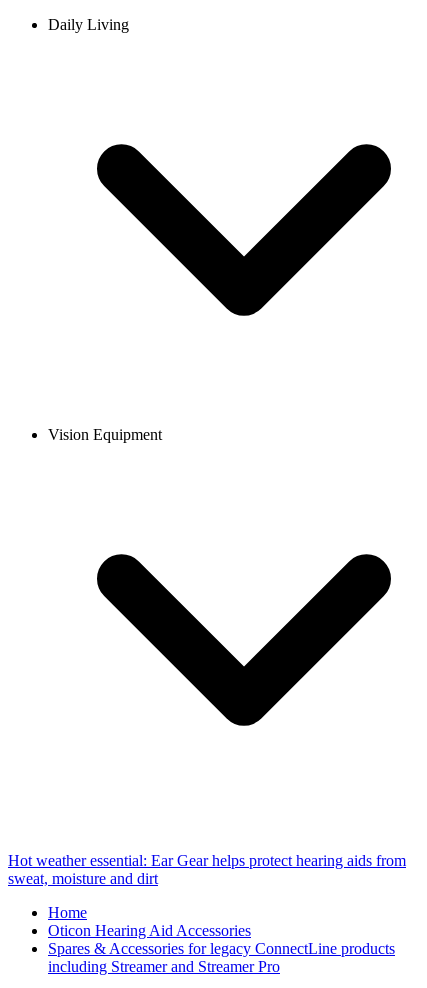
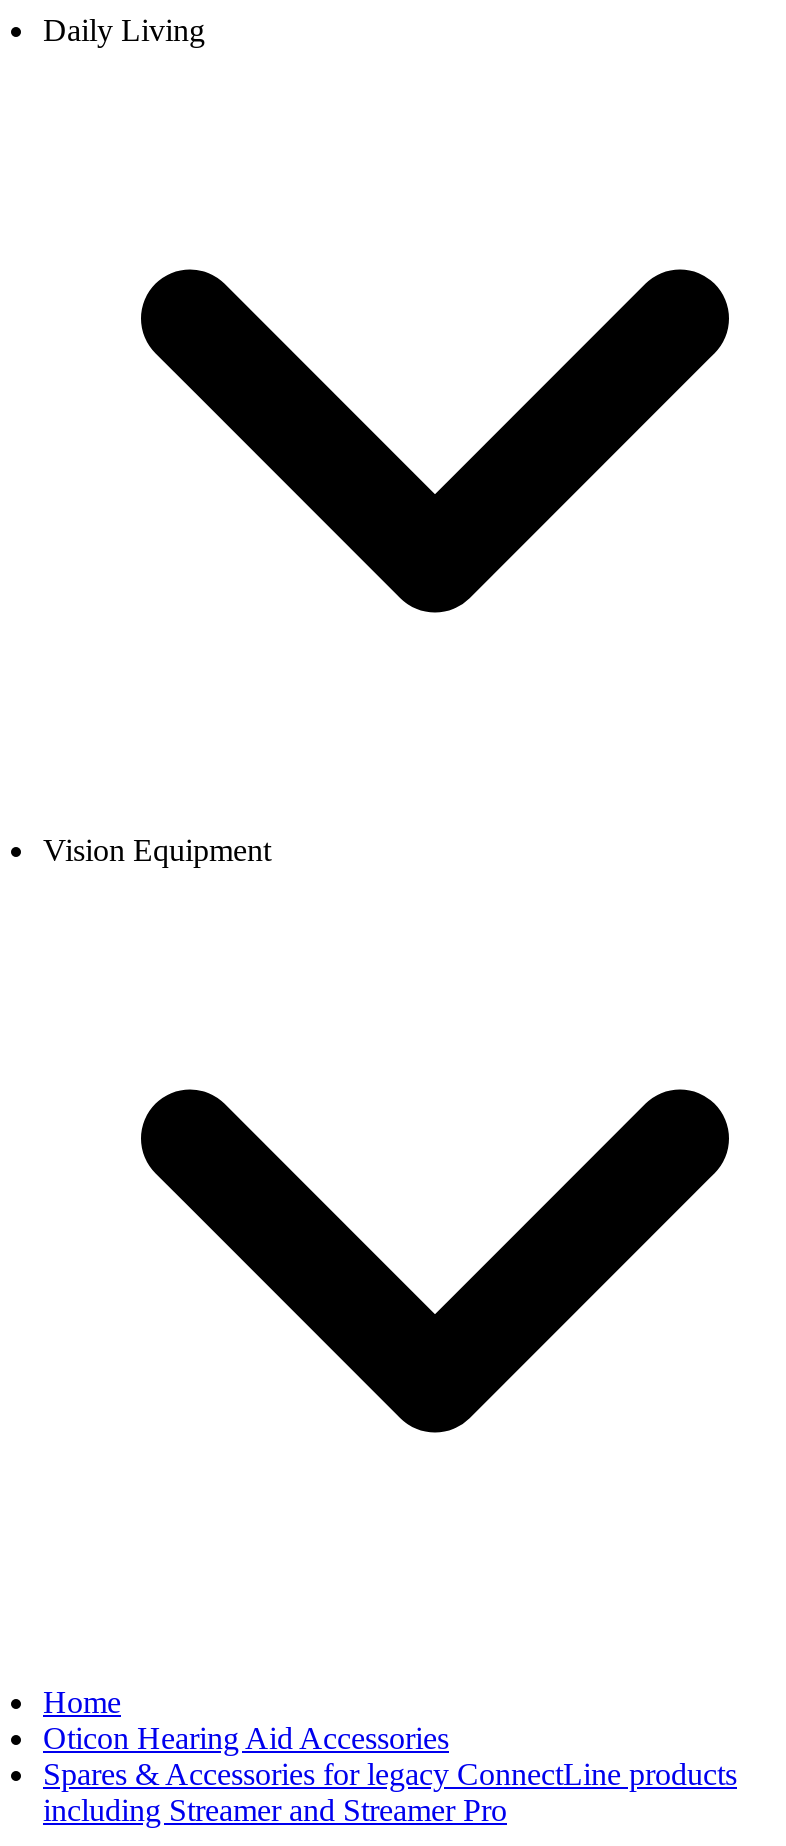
- Hot weather essential: Ear Gear helps protect hearing aids from
- sweat, moisture and dirt
